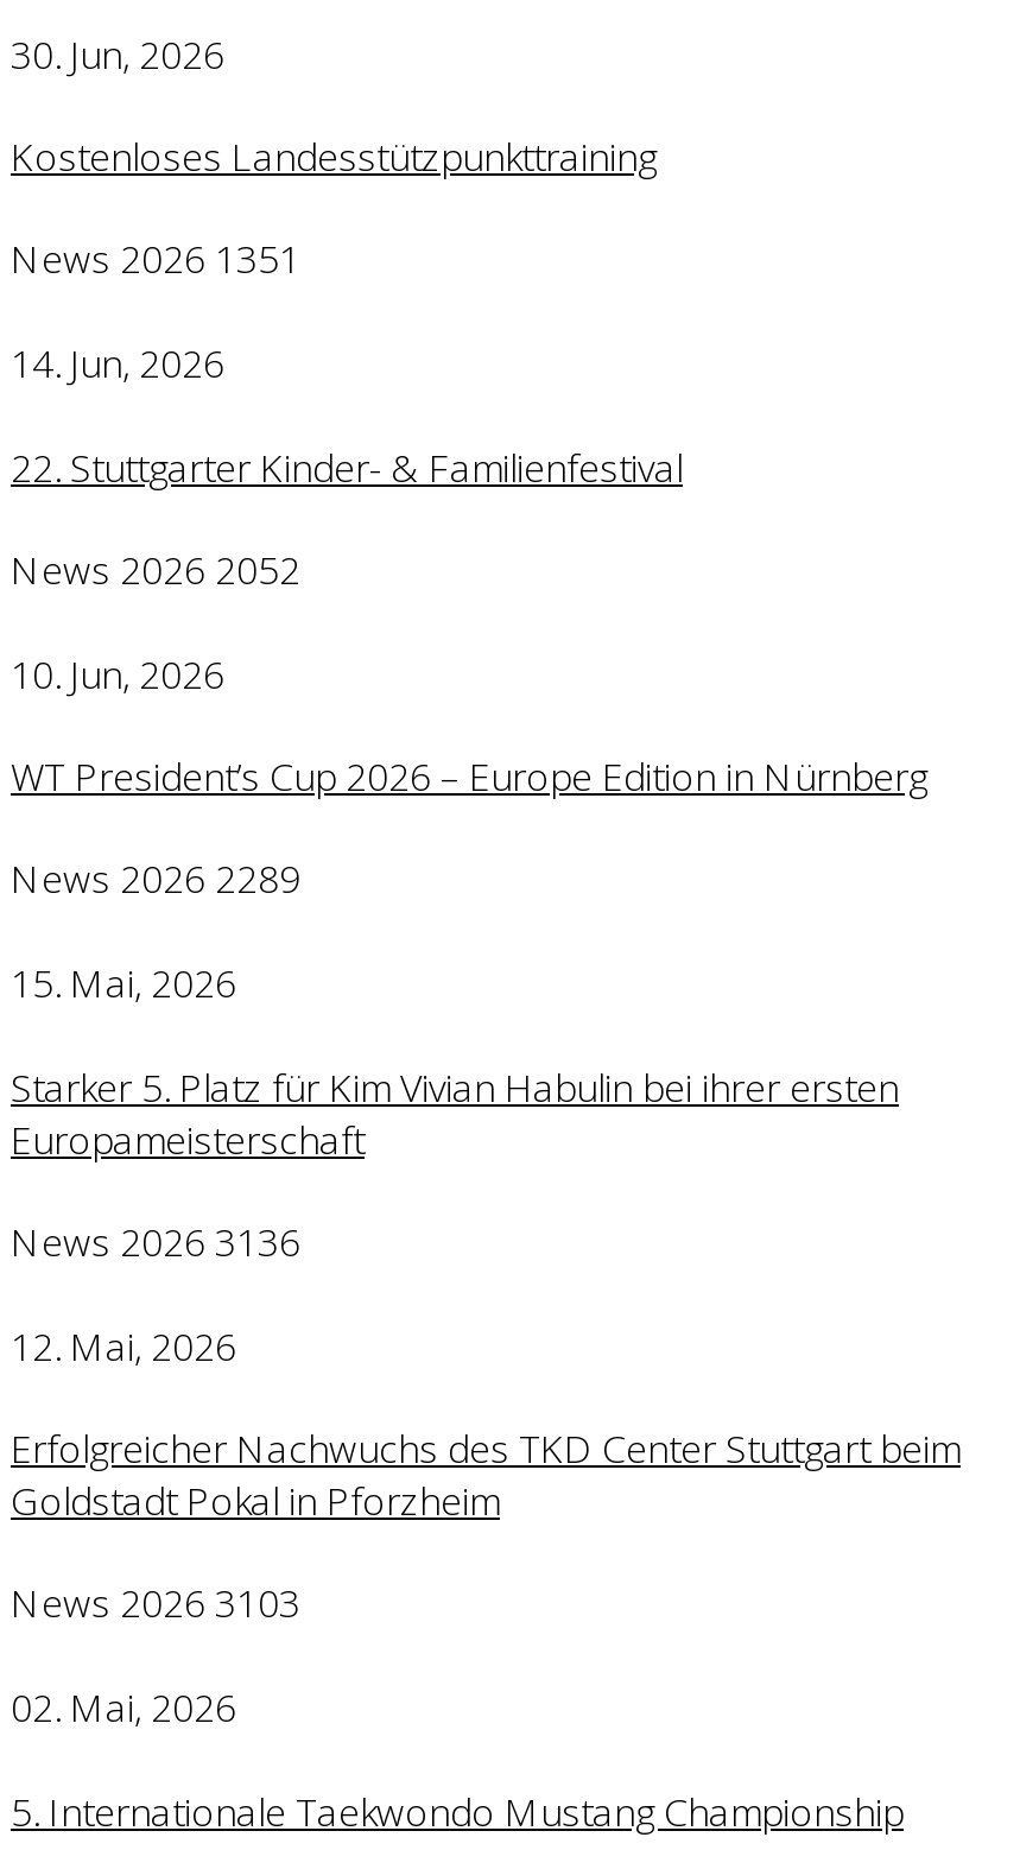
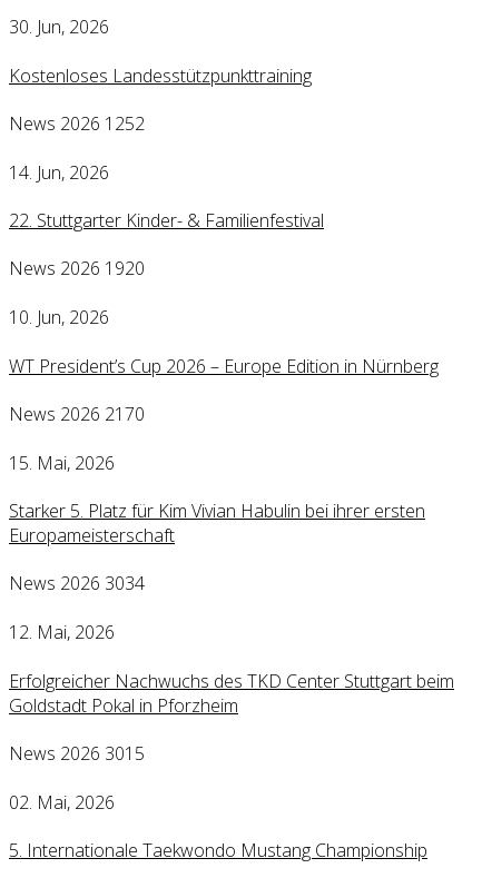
- News 2026 1351
+ News 2026 1252

- News 2026 2052
+ News 2026 1920

- News 2026 2289
+ News 2026 2170

- News 2026 3136
+ News 2026 3034

- News 2026 3103
+ News 2026 3015
